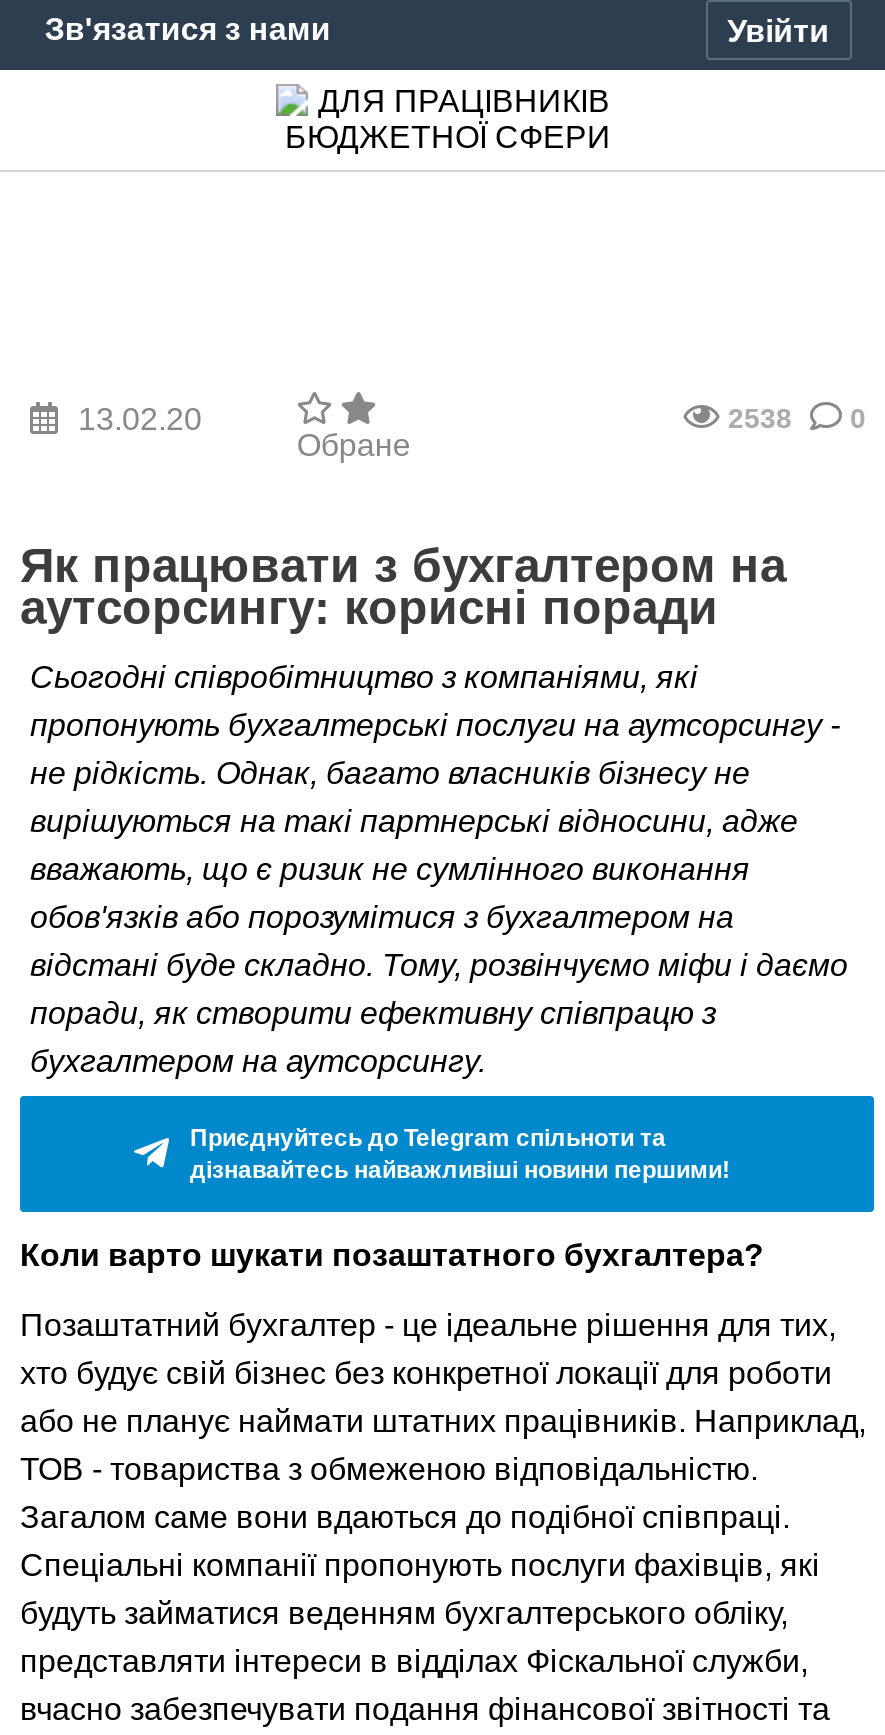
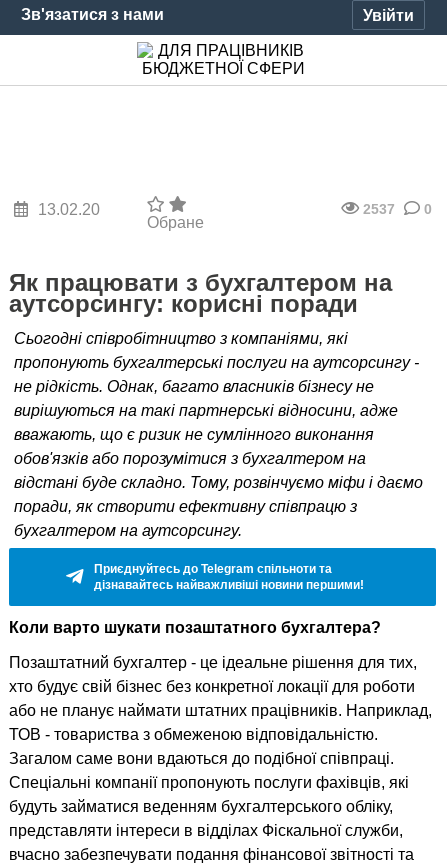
- 2538 0
+ 2537 0
